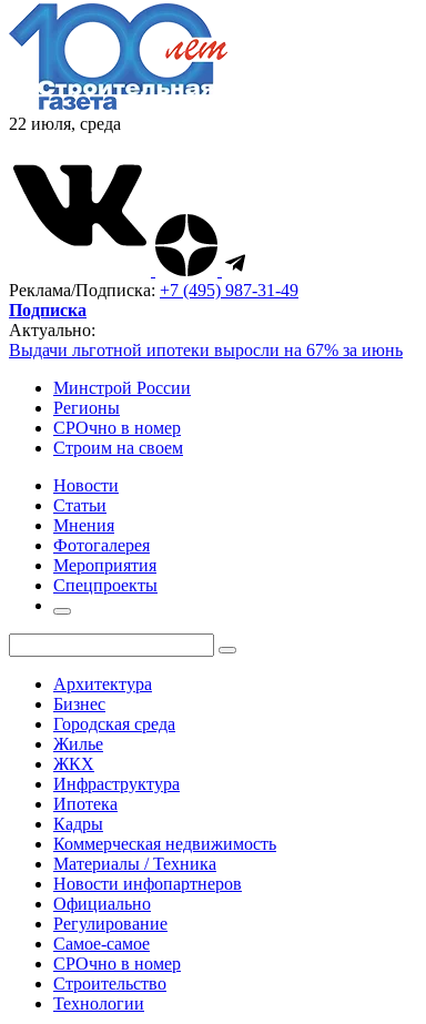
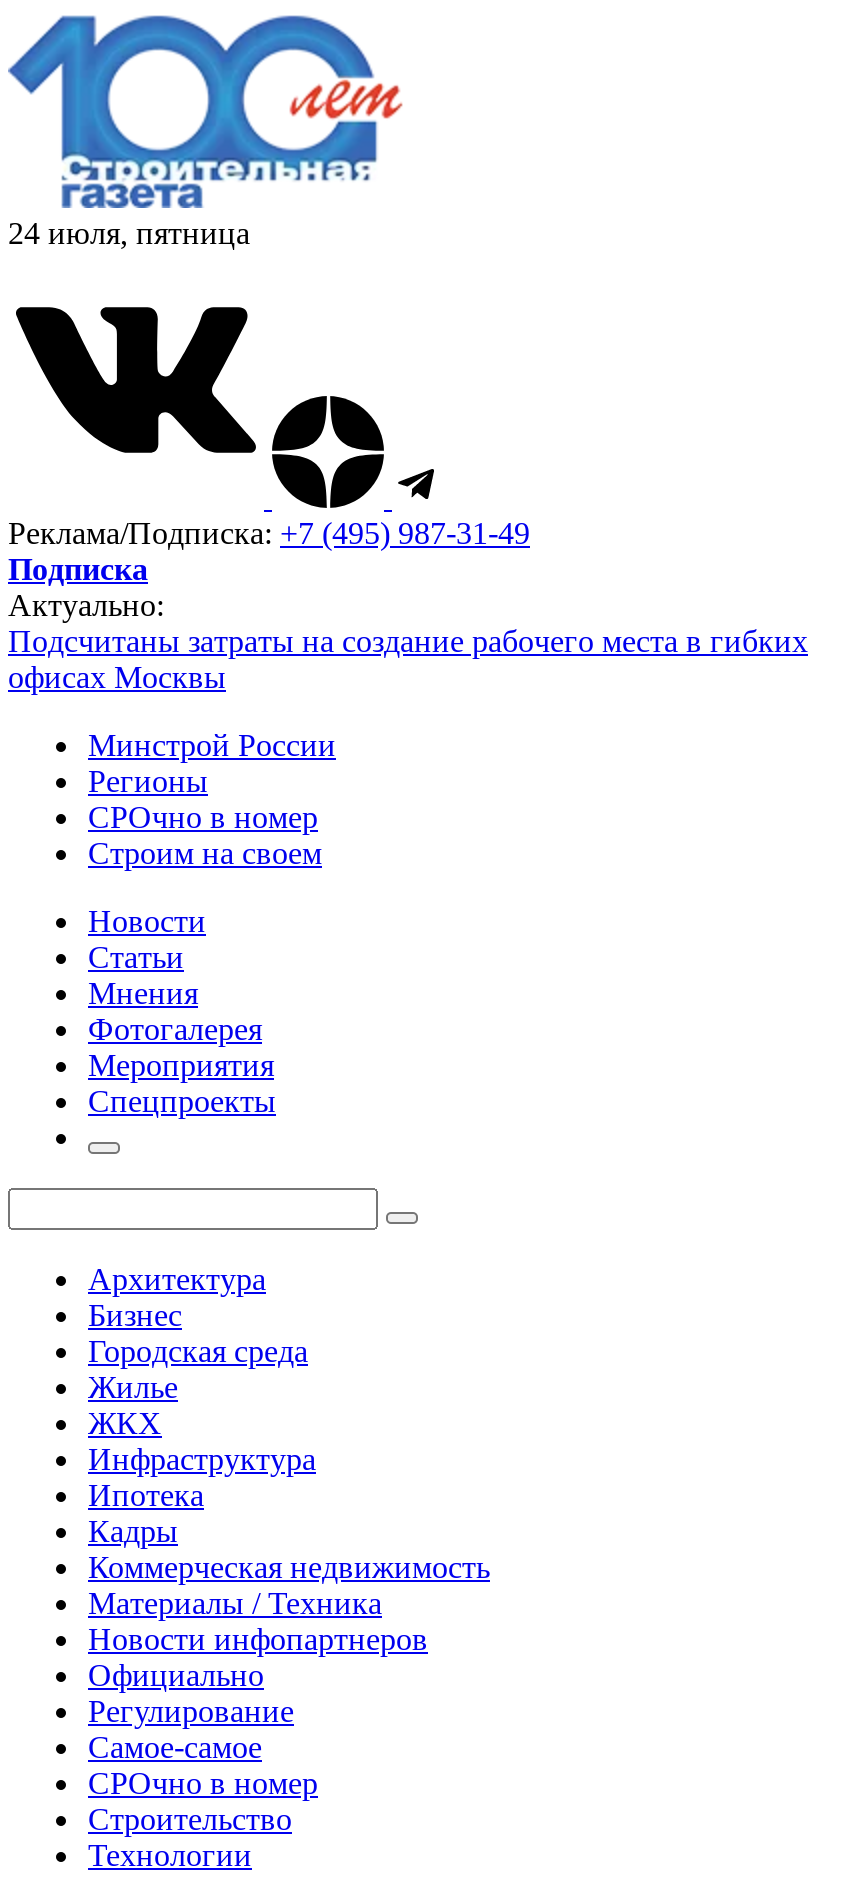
- 22 июля, среда
+ 24 июля, пятница

- Выдачи льготной ипотеки выросли на 67% за июнь
+ Подсчитаны затраты на создание рабочего места в гибких
+ офисах Москвы
